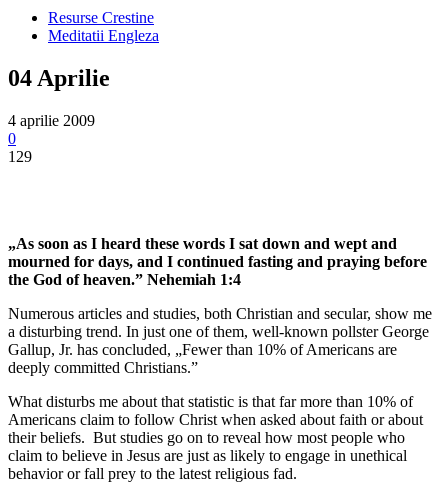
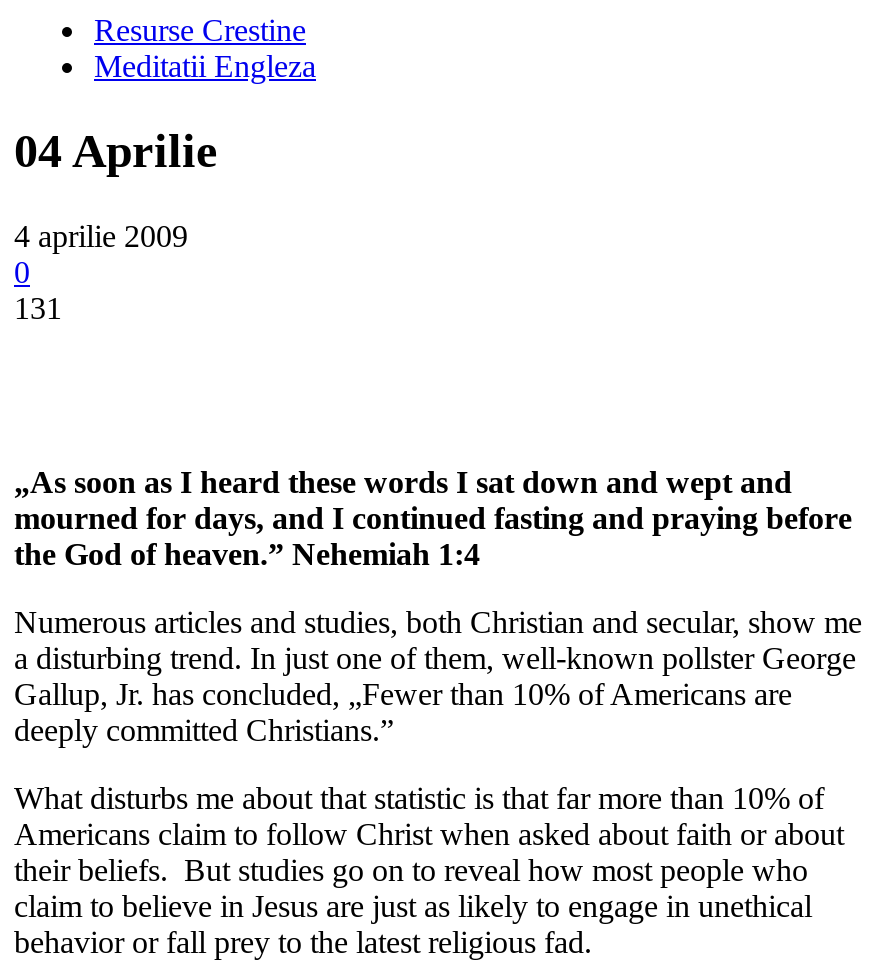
- 129
+ 131
